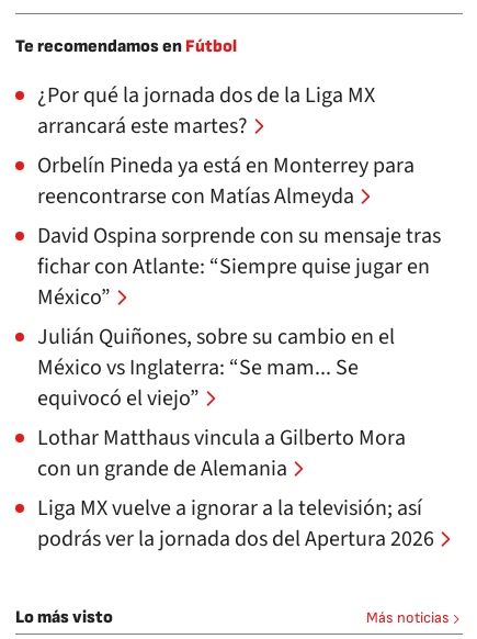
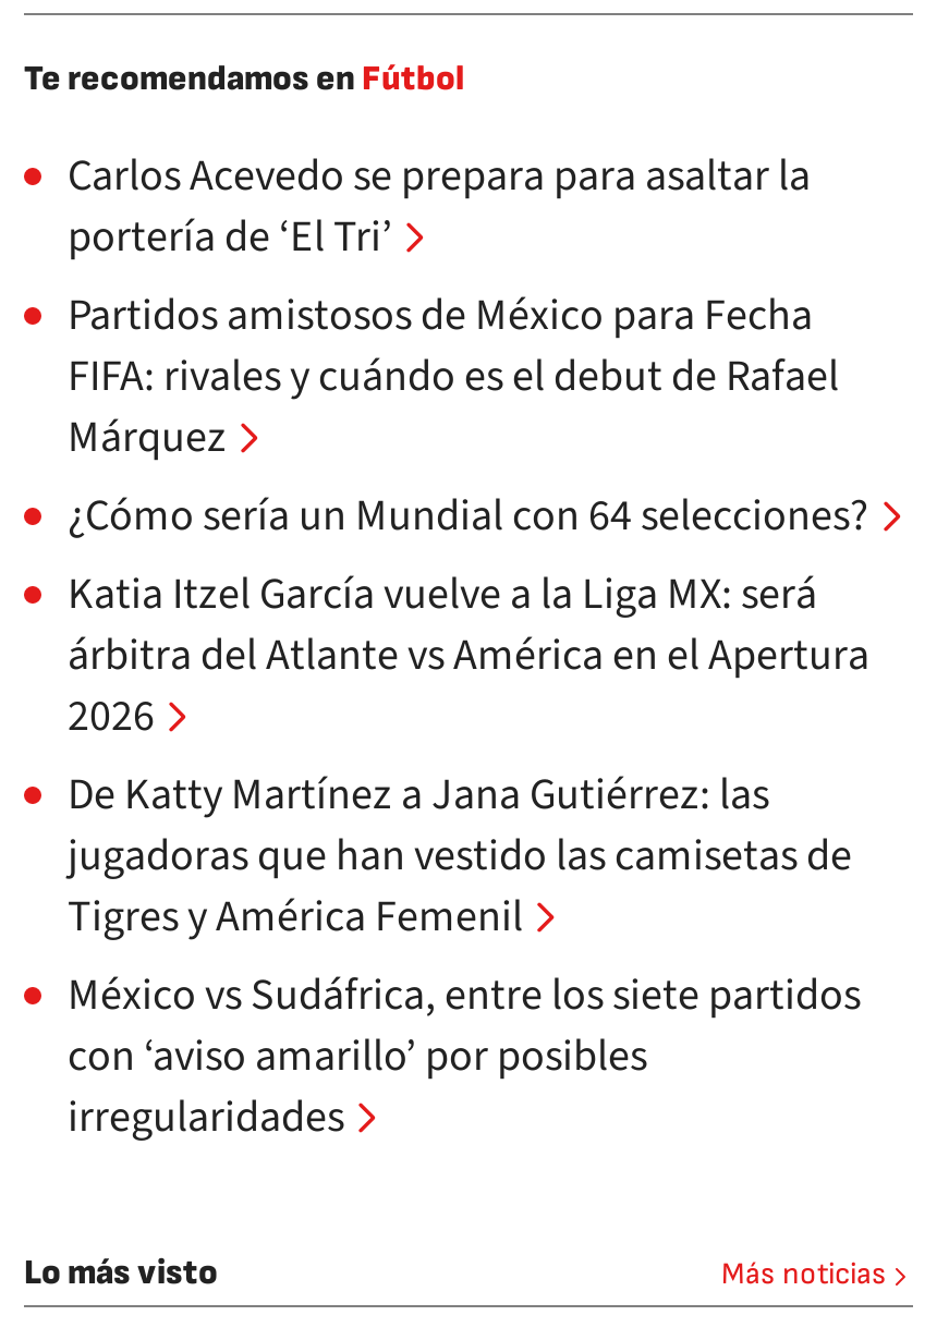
- ¿Por qué la jornada dos de la Liga MX
- arrancará este martes?
- Orbelín Pineda ya está en Monterrey para
- reencontrarse con Matías Almeyda
- David Ospina sorprende con su mensaje tras
- fichar con Atlante: “Siempre quise jugar en
- México”
- Julián Quiñones, sobre su cambio en el
- México vs Inglaterra: “Se mam... Se
- equivocó el viejo”
- Lothar Matthaus vincula a Gilberto Mora
- con un grande de Alemania
- Liga MX vuelve a ignorar a la televisión; así
- podrás ver la jornada dos del Apertura 2026
+ Carlos Acevedo se prepara para asaltar la
+ portería de ‘El Tri’
+ Partidos amistosos de México para Fecha
+ FIFA: rivales y cuándo es el debut de Rafael
+ Márquez
+ ¿Cómo sería un Mundial con 64 selecciones?
+ Katia Itzel García vuelve a la Liga MX: será
+ árbitra del Atlante vs América en el Apertura
+ 2026
+ De Katty Martínez a Jana Gutiérrez: las
+ jugadoras que han vestido las camisetas de
+ Tigres y América Femenil
+ México vs Sudáfrica, entre los siete partidos
+ con ‘aviso amarillo’ por posibles
+ irregularidades
